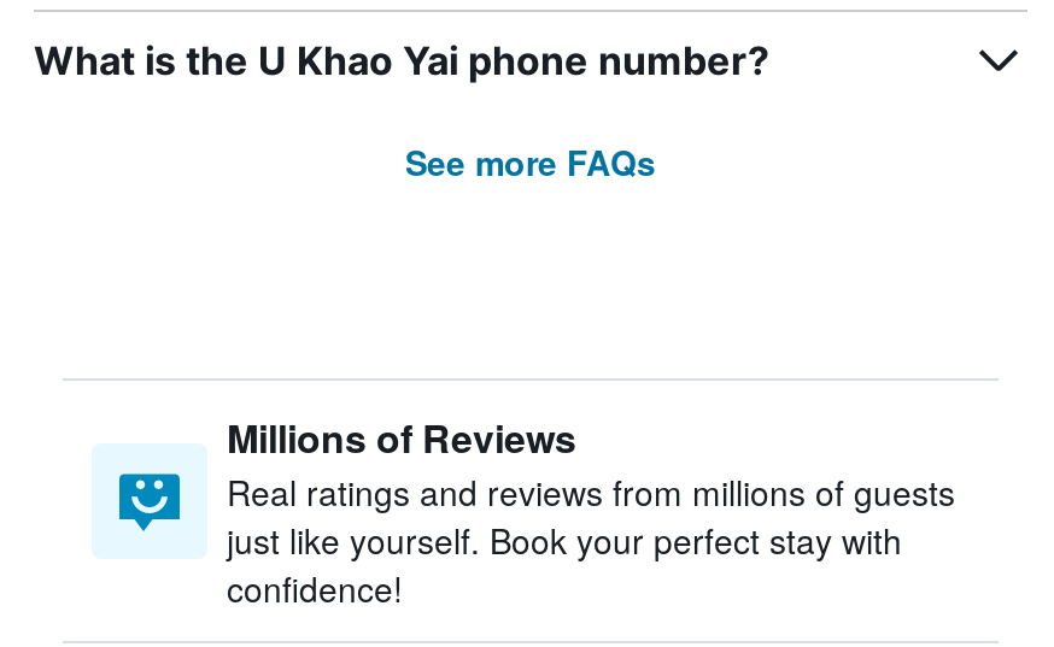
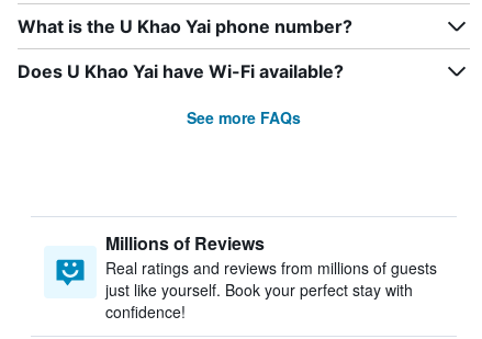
+ Does U Khao Yai have Wi-Fi available?
